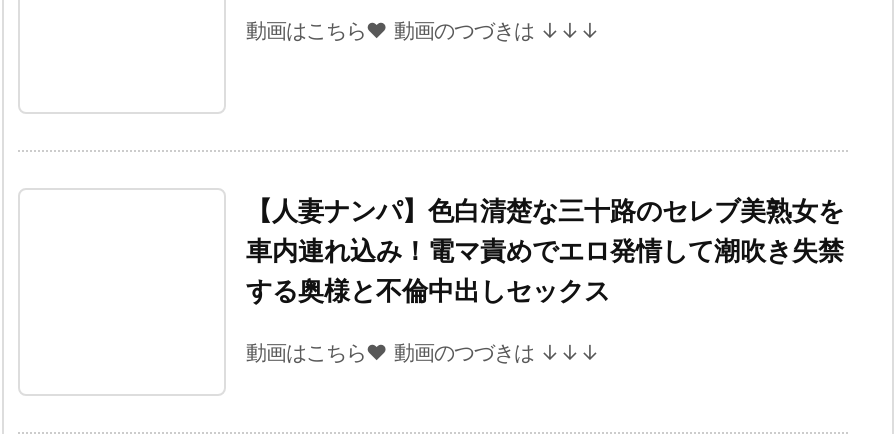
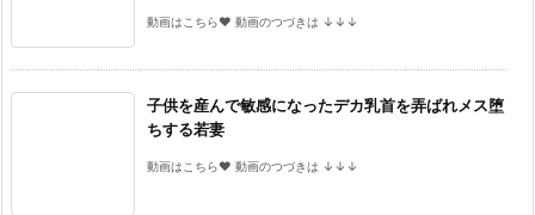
- 【人妻ナンパ】色白清楚な三十路のセレブ美熟女を
- 車内連れ込み！電マ責めでエロ発情して潮吹き失禁
- する奥様と不倫中出しセックス
+ 子供を産んで敏感になったデカ乳首を弄ばれメス堕
+ ちする若妻
